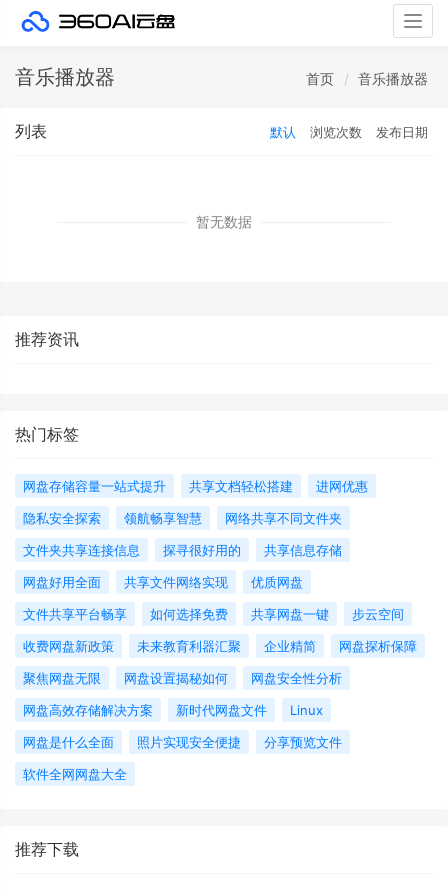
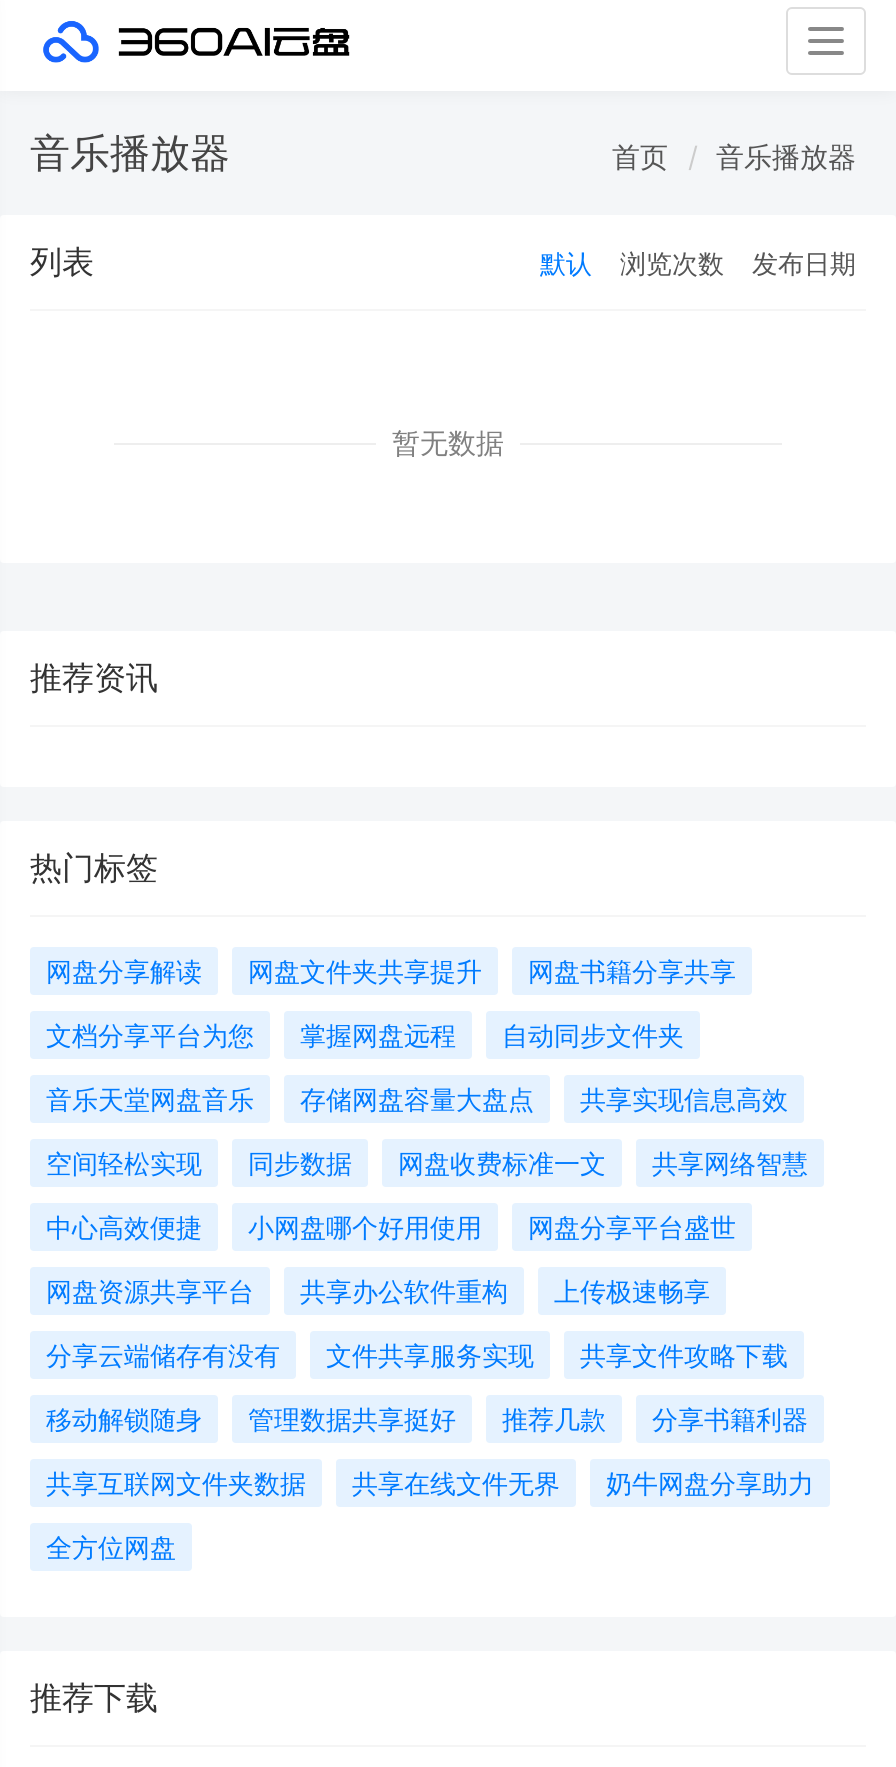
- 网盘存储容量一站式提升
- 共享文档轻松搭建
- 进网优惠
+ 网盘分享解读
+ 网盘文件夹共享提升
+ 网盘书籍分享共享

- 隐私安全探索
- 领航畅享智慧
- 网络共享不同文件夹
+ 文档分享平台为您
+ 掌握网盘远程
+ 自动同步文件夹

- 文件夹共享连接信息
- 探寻很好用的
- 共享信息存储
+ 音乐天堂网盘音乐
+ 存储网盘容量大盘点
+ 共享实现信息高效

- 网盘好用全面
- 共享文件网络实现
- 优质网盘
+ 空间轻松实现
+ 同步数据
+ 网盘收费标准一文
+ 共享网络智慧

- 文件共享平台畅享
- 如何选择免费
- 共享网盘一键
- 步云空间
+ 中心高效便捷
+ 小网盘哪个好用使用
+ 网盘分享平台盛世

- 收费网盘新政策
- 未来教育利器汇聚
- 企业精简
- 网盘探析保障
+ 网盘资源共享平台
+ 共享办公软件重构
+ 上传极速畅享

- 聚焦网盘无限
- 网盘设置揭秘如何
- 网盘安全性分析
+ 分享云端储存有没有
+ 文件共享服务实现
+ 共享文件攻略下载

- 网盘高效存储解决方案
- 新时代网盘文件
- Linux
+ 移动解锁随身
+ 管理数据共享挺好
+ 推荐几款
+ 分享书籍利器

- 网盘是什么全面
- 照片实现安全便捷
- 分享预览文件
+ 共享互联网文件夹数据
+ 共享在线文件无界
+ 奶牛网盘分享助力

- 软件全网网盘大全
+ 全方位网盘
